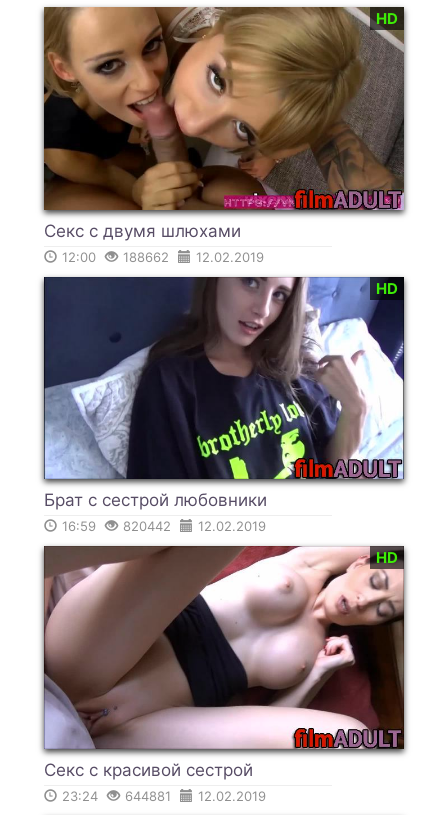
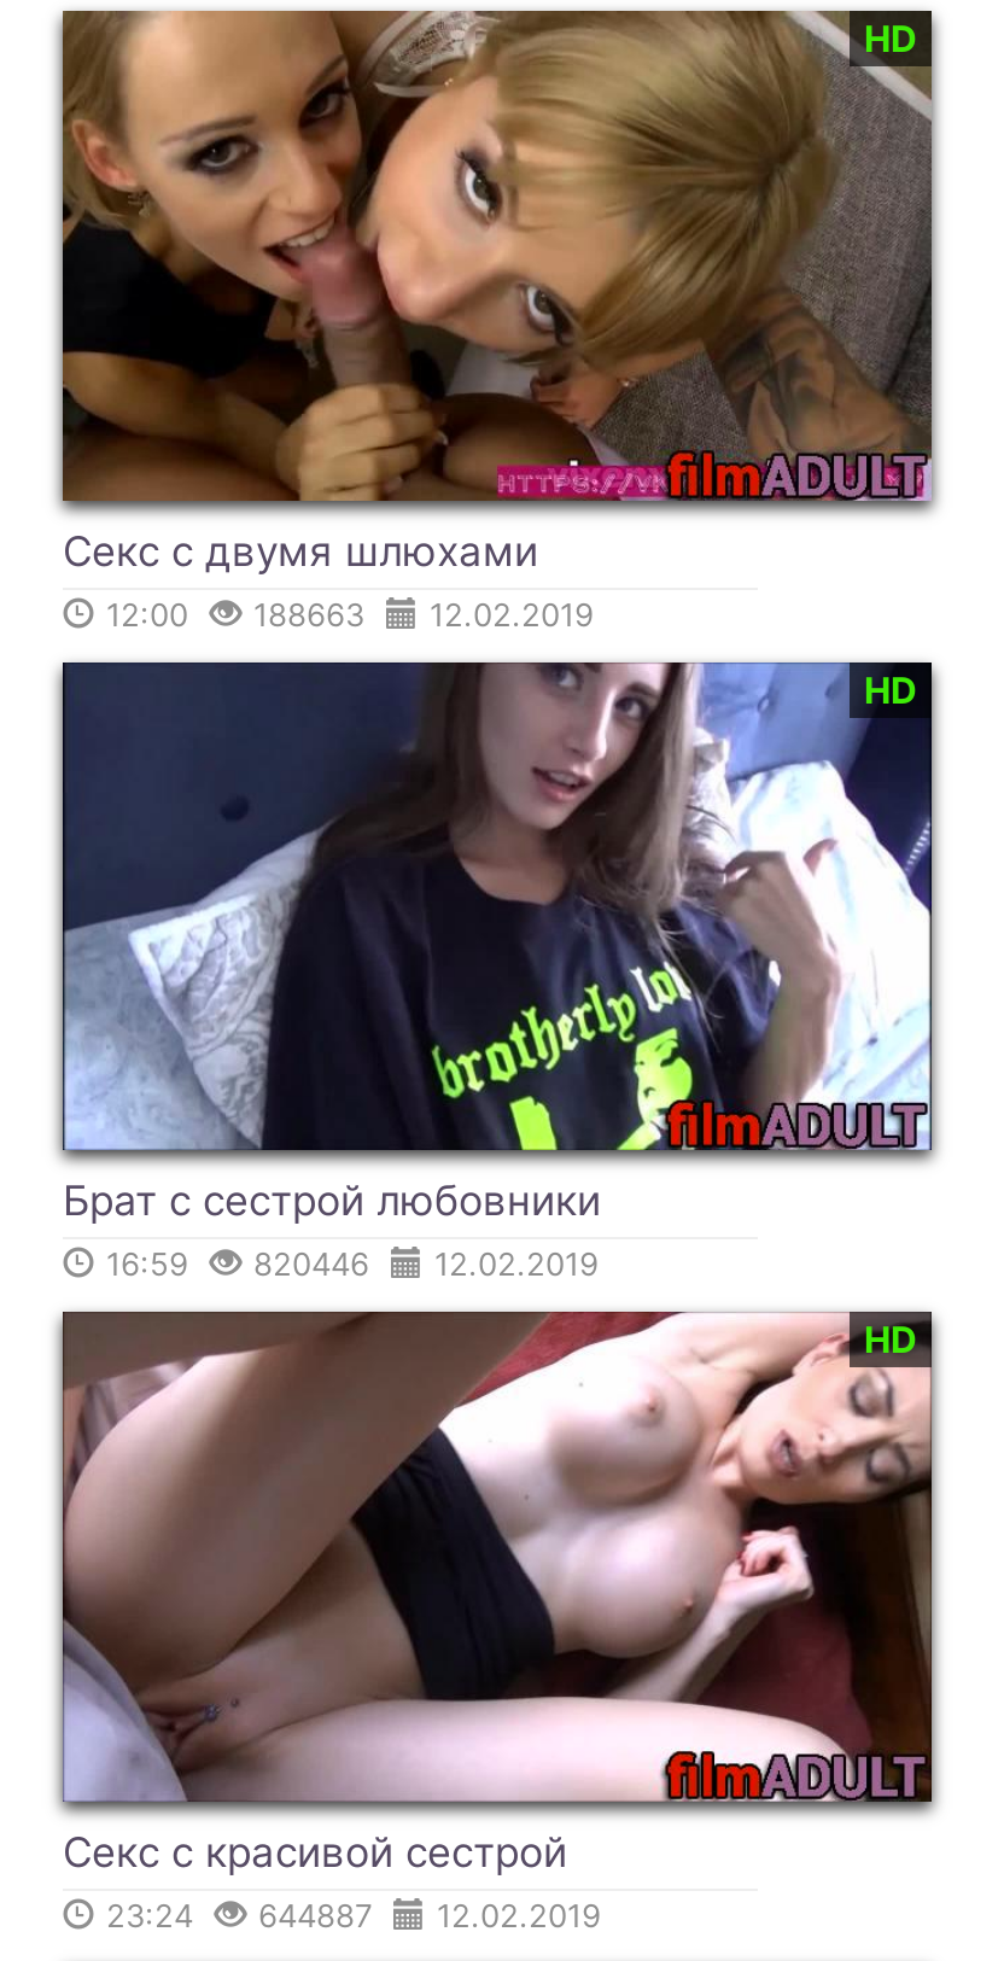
- 12:00 188662 12.02.2019
+ 12:00 188663 12.02.2019

- 16:59 820442 12.02.2019
+ 16:59 820446 12.02.2019

- 23:24 644881 12.02.2019
+ 23:24 644887 12.02.2019
